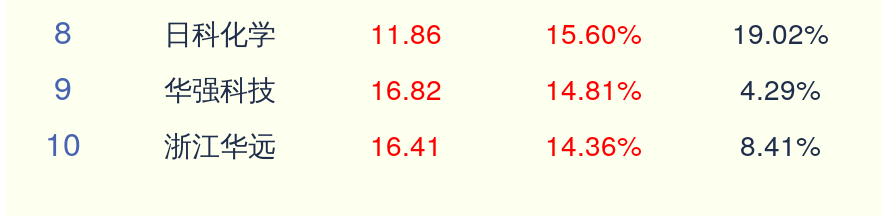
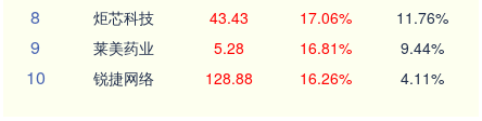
- 日科化学
- 11.86
- 15.60%
- 19.02%
+ 炬芯科技
+ 43.43
+ 17.06%
+ 11.76%

- 华强科技
- 16.82
- 14.81%
- 4.29%
+ 莱美药业
+ 5.28
+ 16.81%
+ 9.44%

- 浙江华远
- 16.41
- 14.36%
- 8.41%
+ 锐捷网络
+ 128.88
+ 16.26%
+ 4.11%
